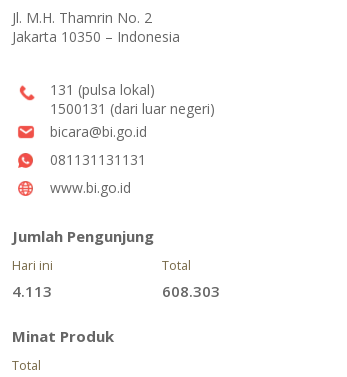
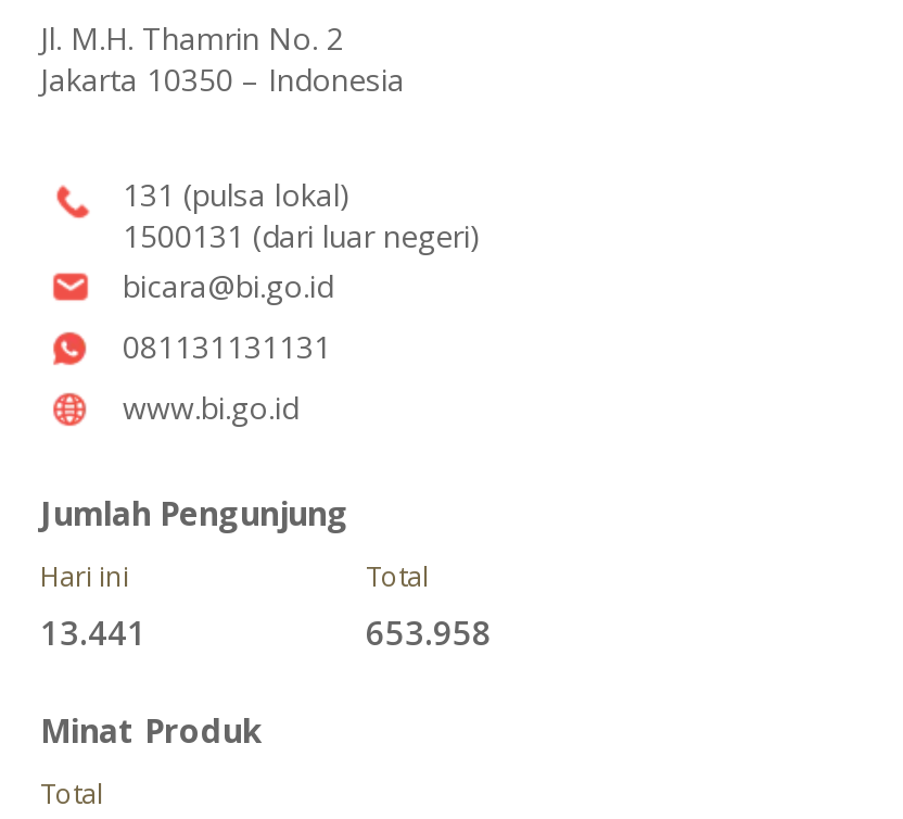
- 4.113
+ 13.441

- 608.303
+ 653.958
